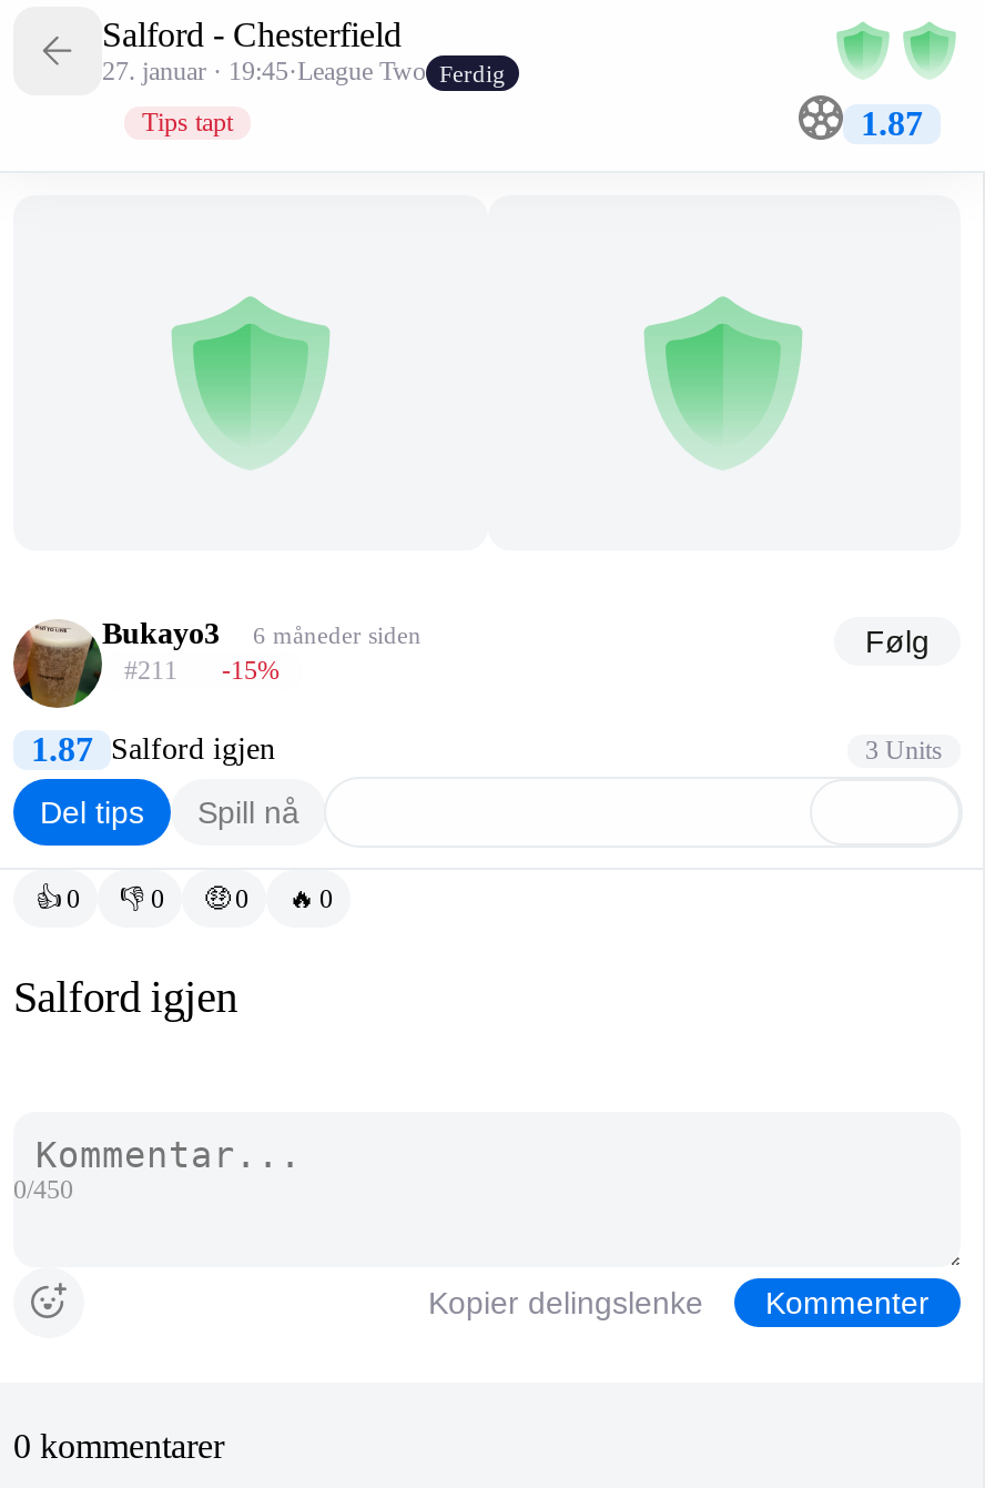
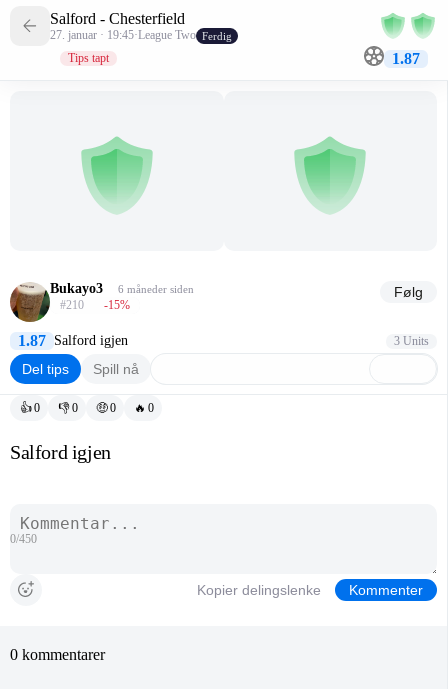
- #211 -15%
+ #210 -15%
